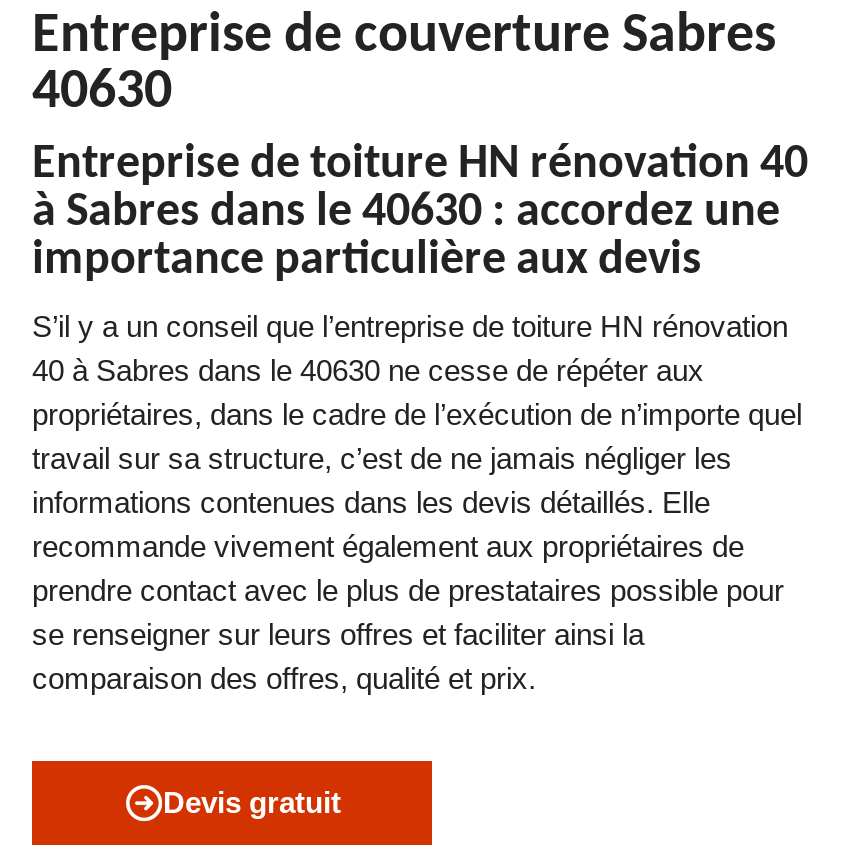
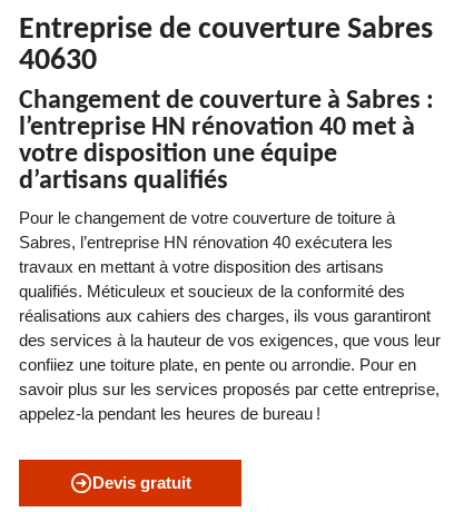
- Entreprise de toiture HN rénovation 40
- à Sabres dans le 40630 : accordez une
- importance particulière aux devis
+ Changement de couverture à Sabres :
+ l’entreprise HN rénovation 40 met à
+ votre disposition une équipe
+ d’artisans qualifiés

- S’il y a un conseil que l’entreprise de toiture HN rénovation
- 40 à Sabres dans le 40630 ne cesse de répéter aux
- propriétaires, dans le cadre de l’exécution de n’importe quel
- travail sur sa structure, c’est de ne jamais négliger les
- informations contenues dans les devis détaillés. Elle
- recommande vivement également aux propriétaires de
- prendre contact avec le plus de prestataires possible pour
- se renseigner sur leurs offres et faciliter ainsi la
- comparaison des offres, qualité et prix.
+ Pour le changement de votre couverture de toiture à
+ Sabres, l’entreprise HN rénovation 40 exécutera les
+ travaux en mettant à votre disposition des artisans
+ qualifiés. Méticuleux et soucieux de la conformité des
+ réalisations aux cahiers des charges, ils vous garantiront
+ des services à la hauteur de vos exigences, que vous leur
+ confiiez une toiture plate, en pente ou arrondie. Pour en
+ savoir plus sur les services proposés par cette entreprise,
+ appelez-la pendant les heures de bureau !
